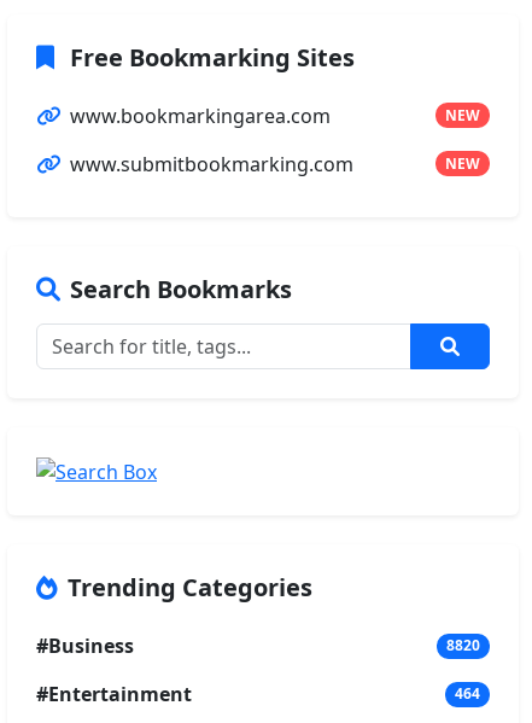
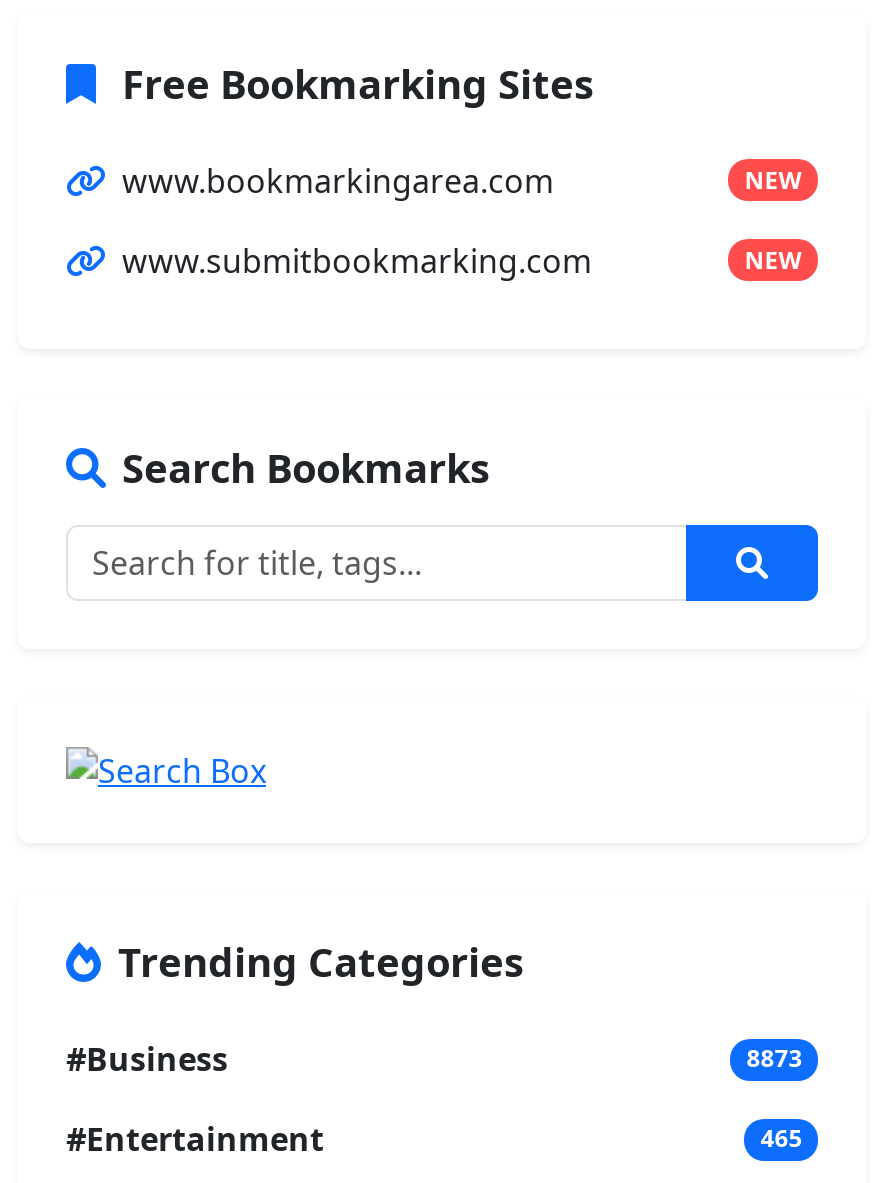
- 8820
+ 8873

- 464
+ 465
